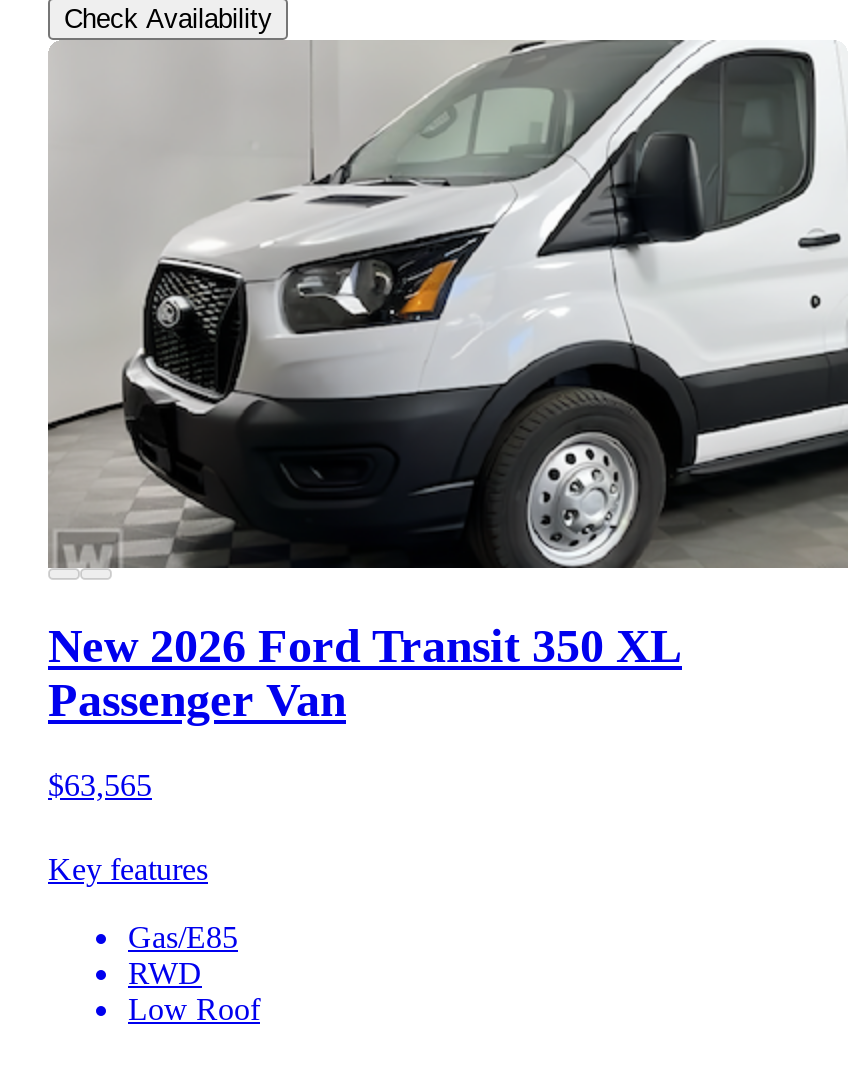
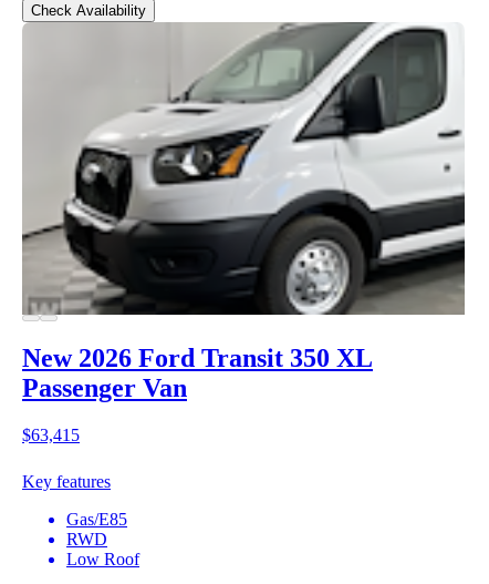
- $63,565
+ $63,415
